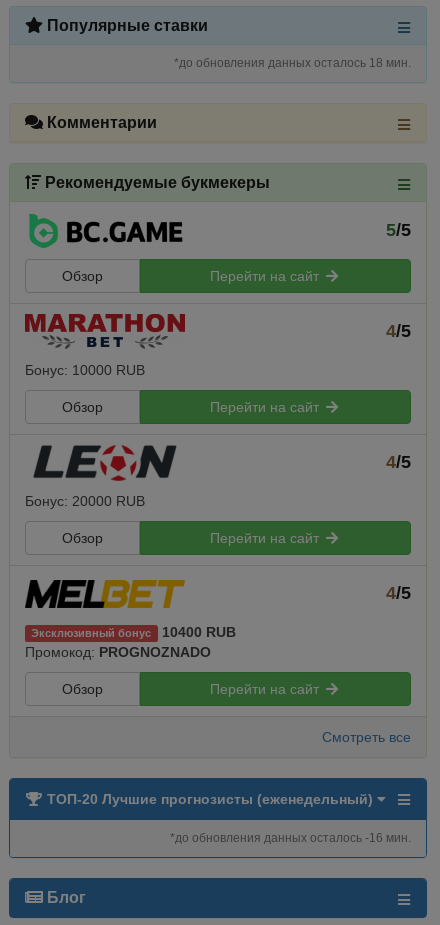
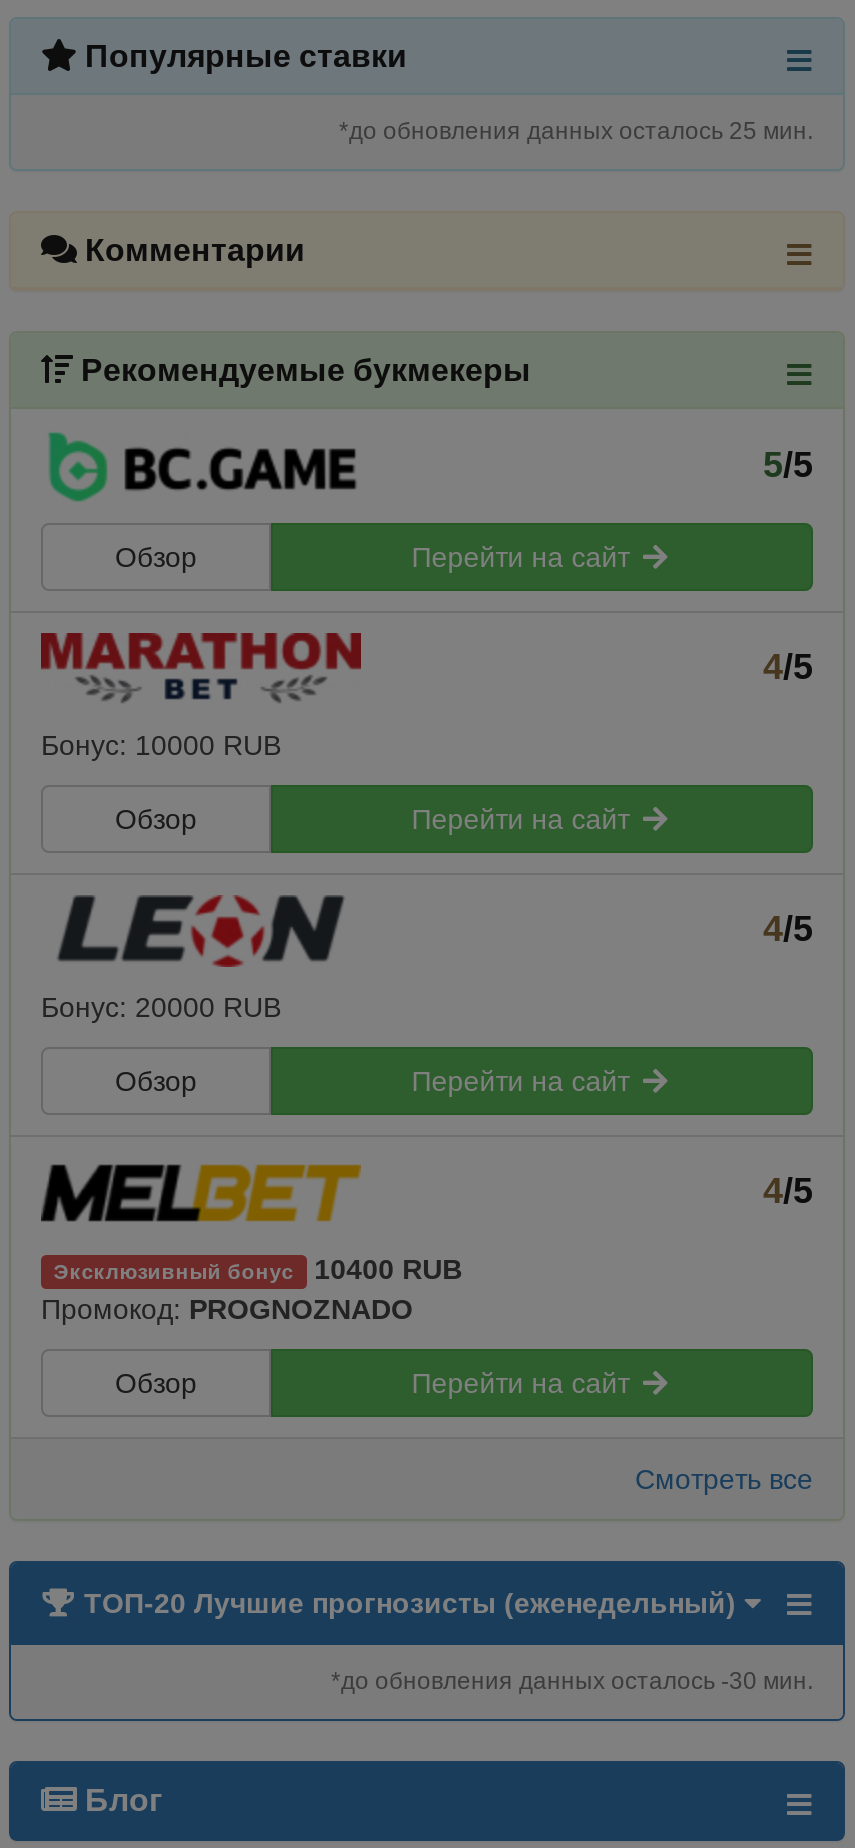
- *до обновления данных осталось 18 мин.
+ *до обновления данных осталось 25 мин.

- *до обновления данных осталось -16 мин.
+ *до обновления данных осталось -30 мин.
